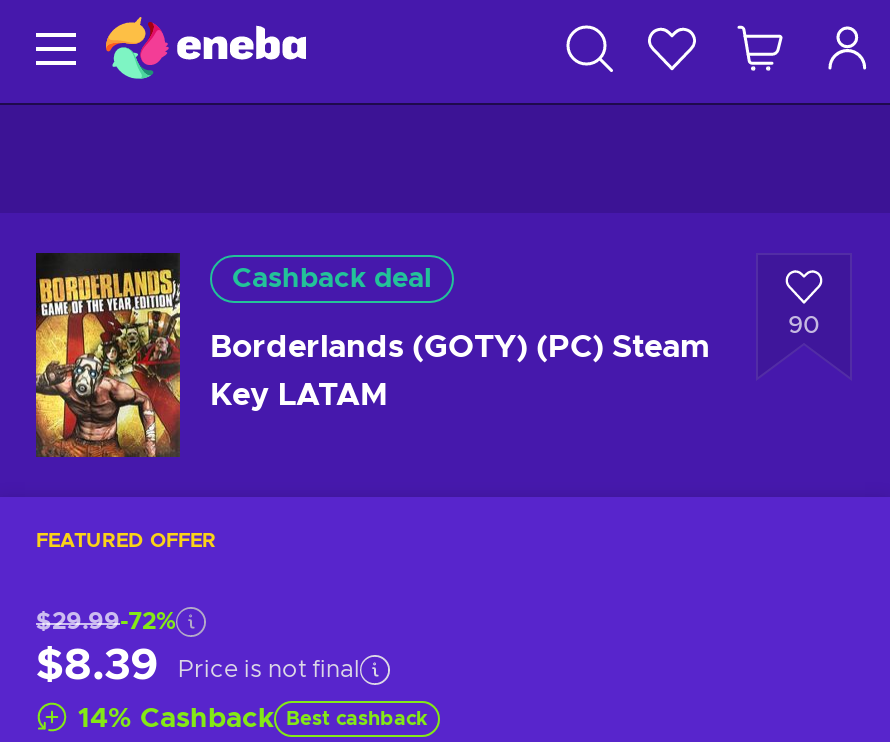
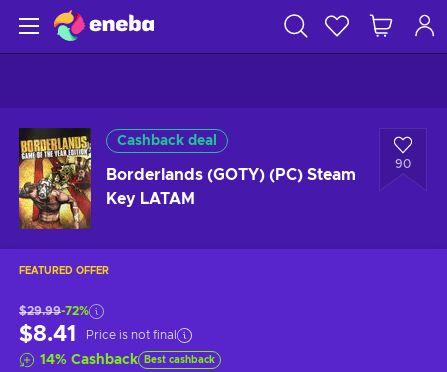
- $8.39 Price is not final
+ $8.41 Price is not final
